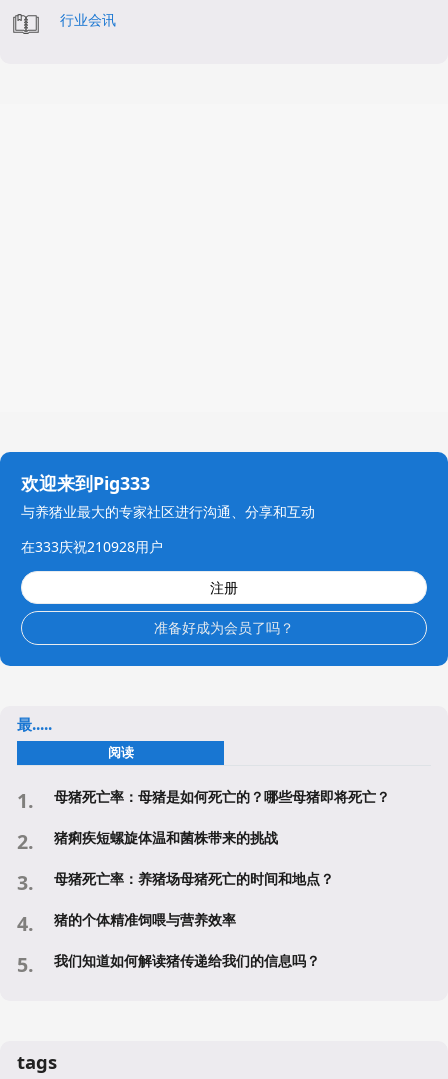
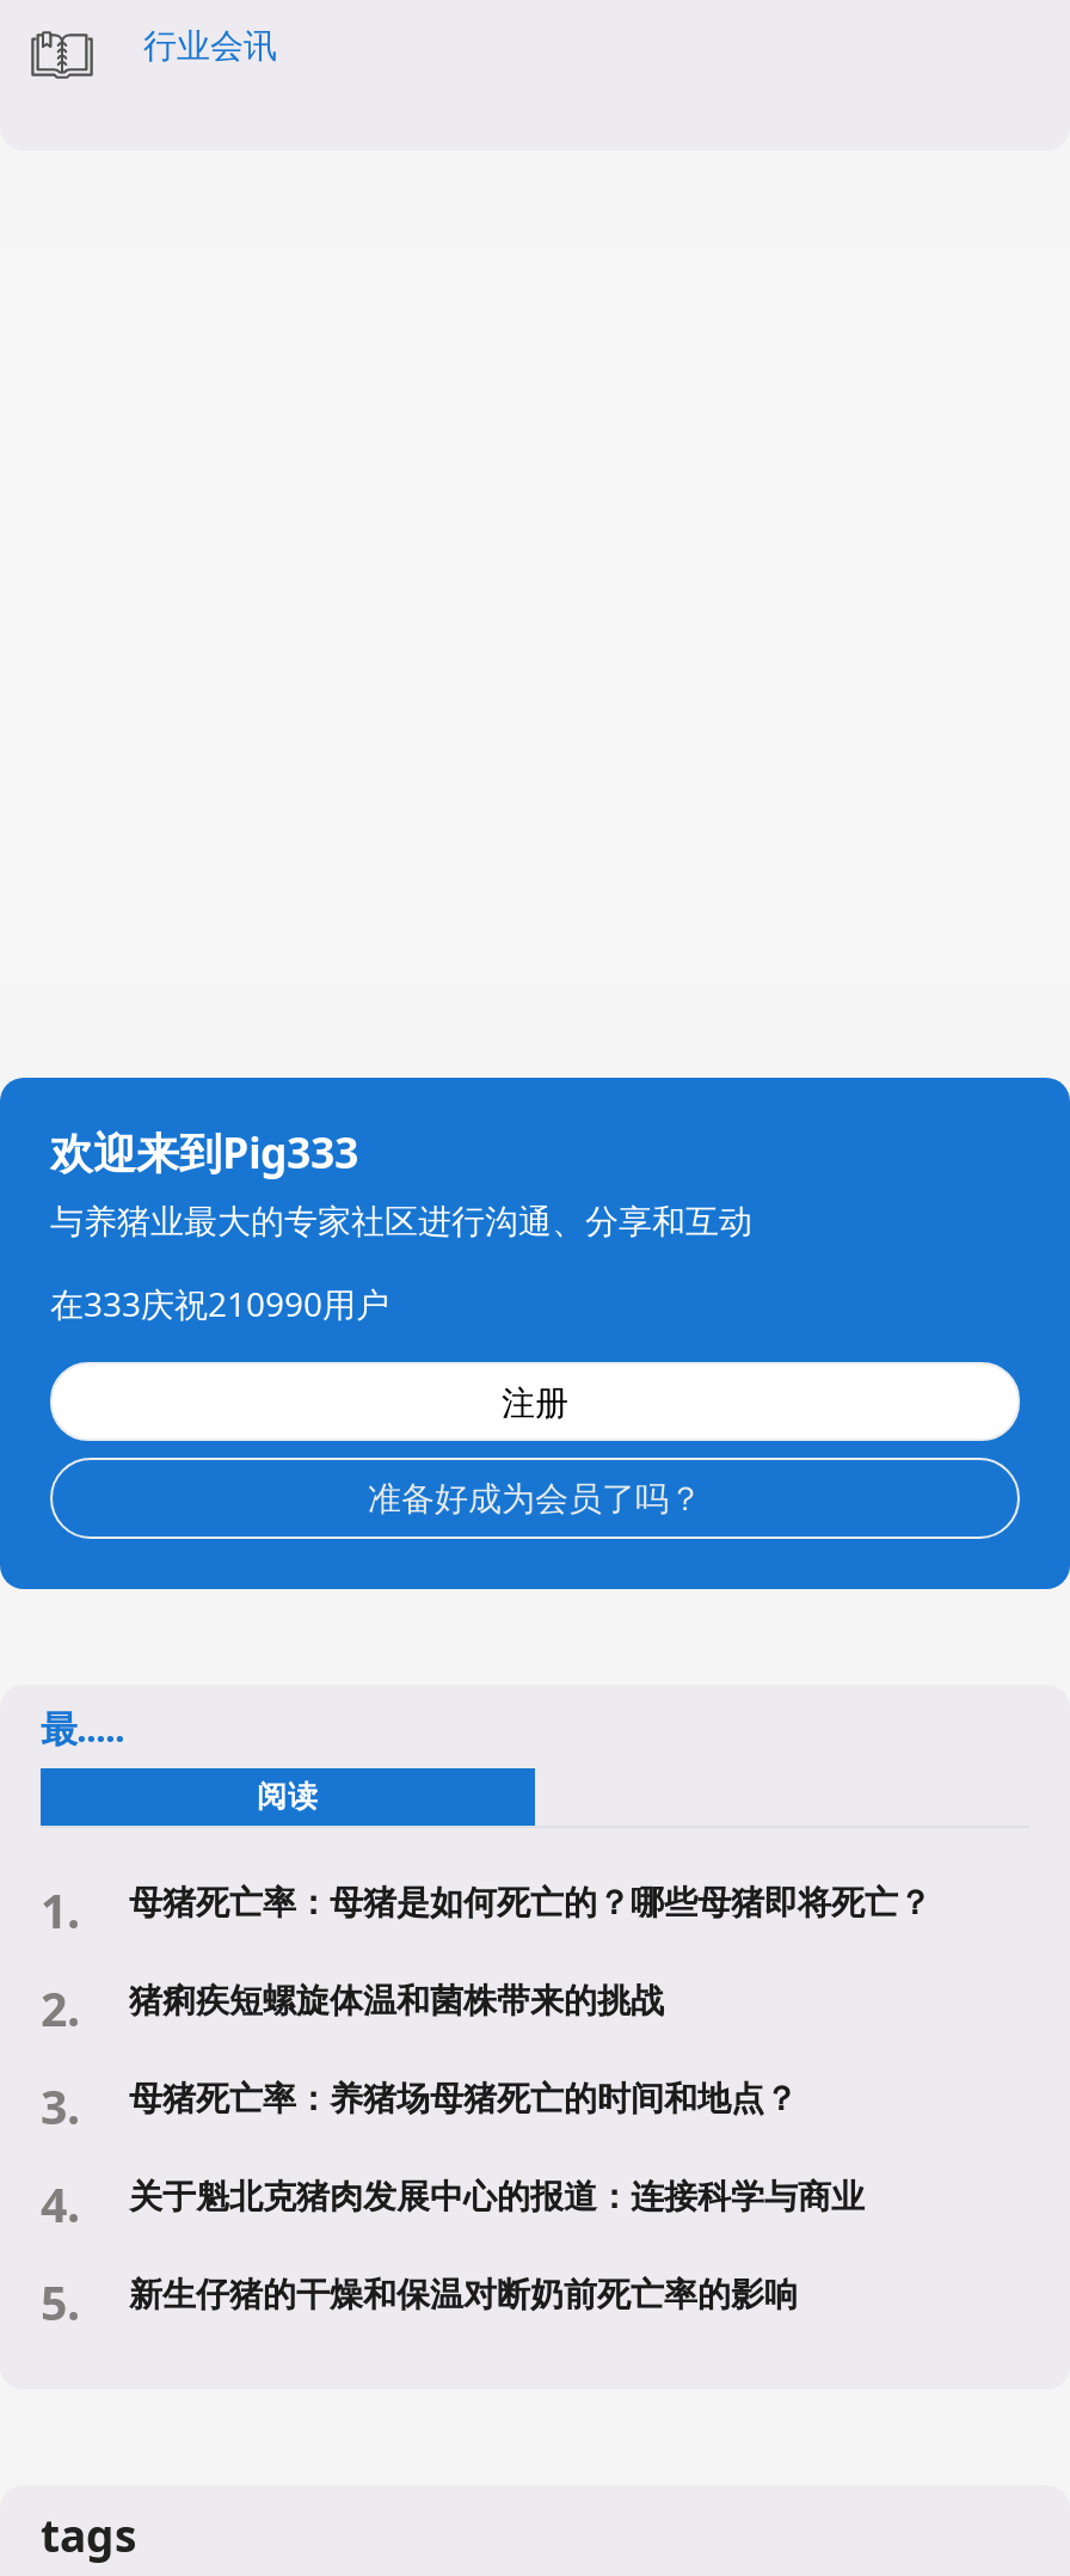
- 在333庆祝210928用户
+ 在333庆祝210990用户

- 猪的个体精准饲喂与营养效率
+ 关于魁北克猪肉发展中心的报道：连接科学与商业

- 我们知道如何解读猪传递给我们的信息吗？
+ 新生仔猪的干燥和保温对断奶前死亡率的影响
